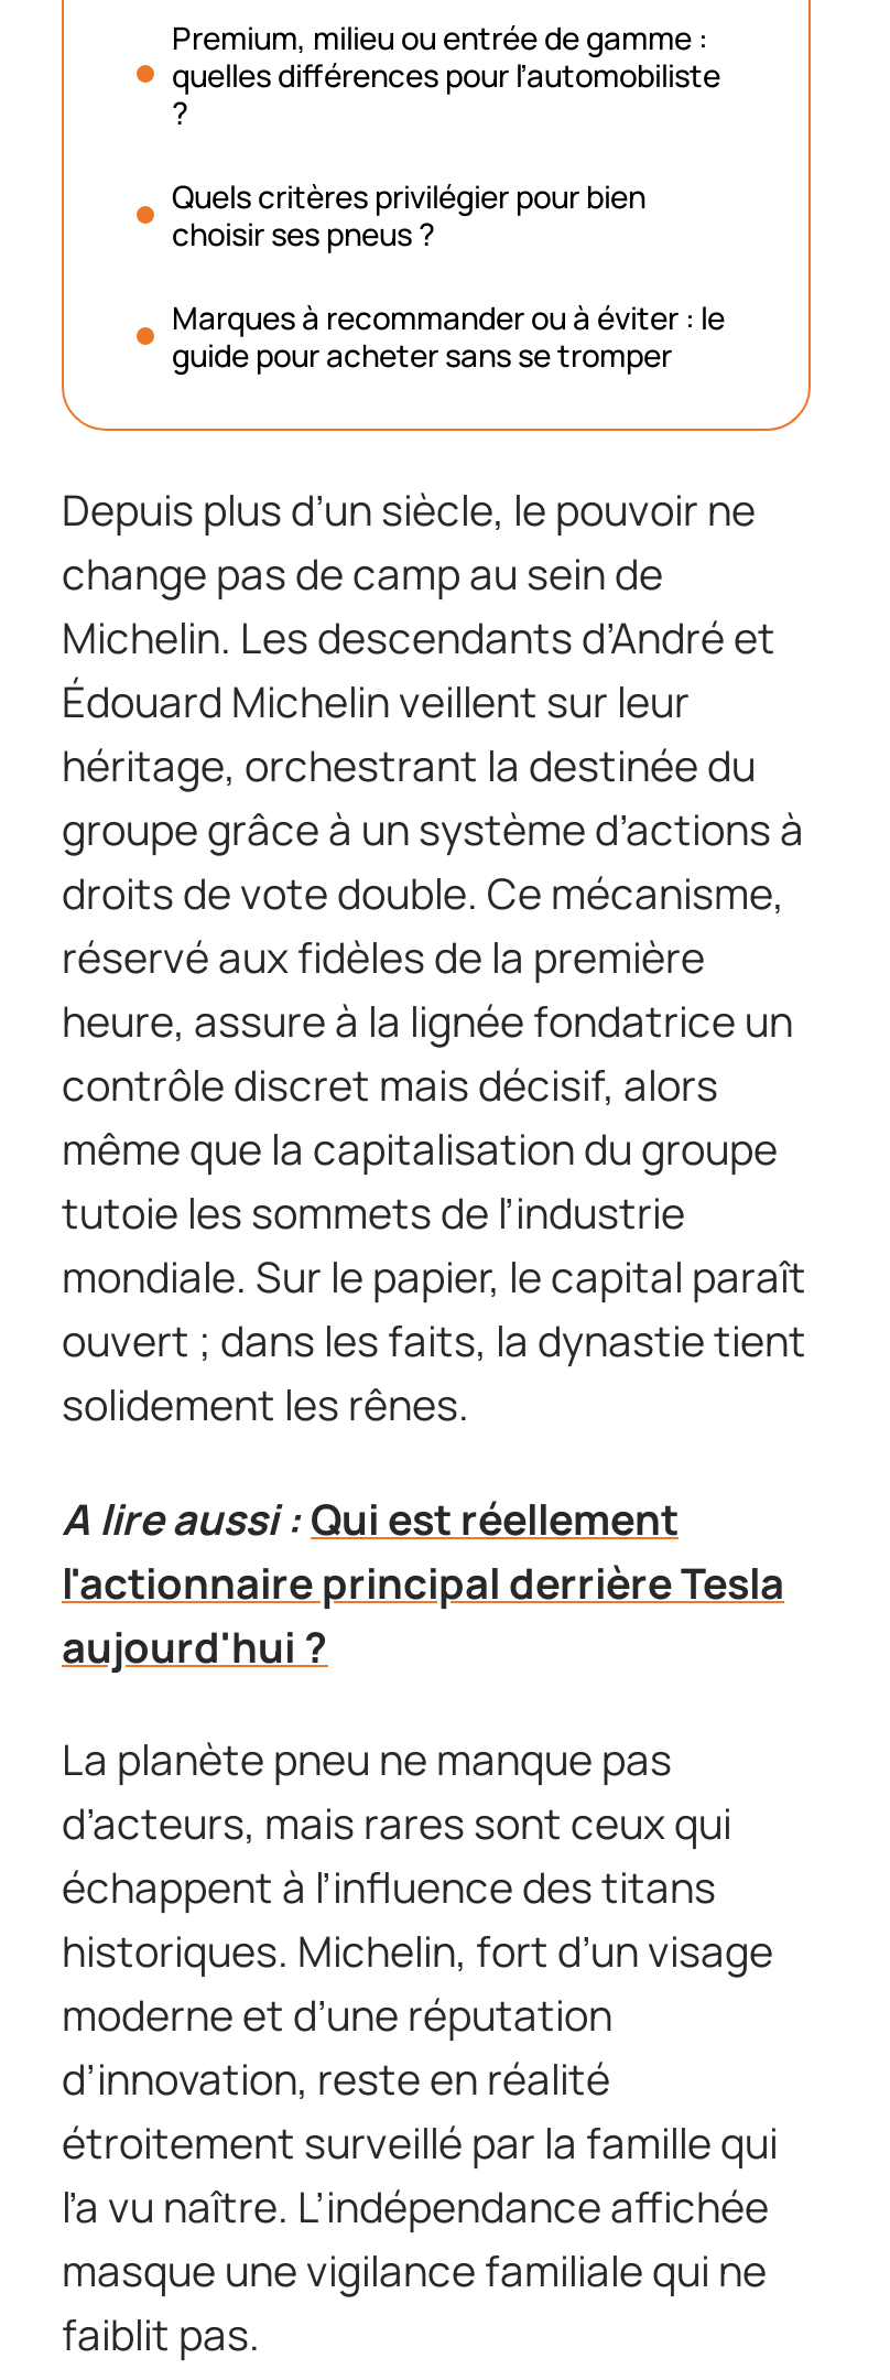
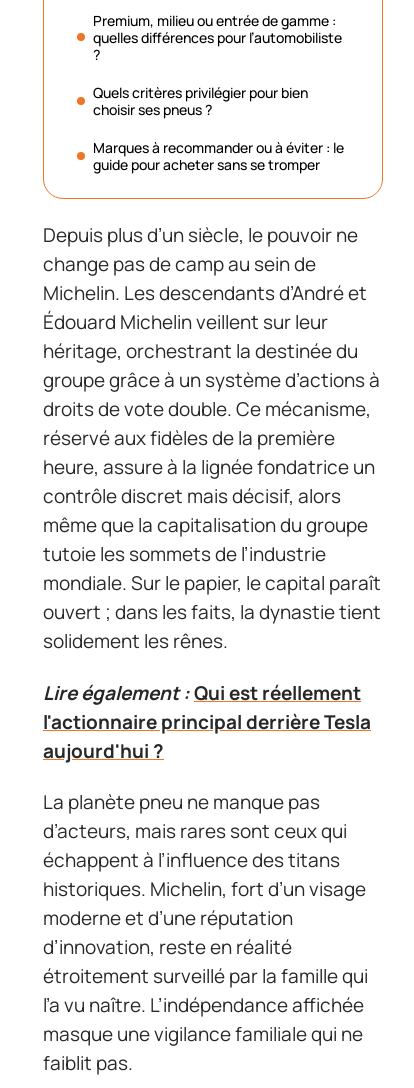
- A lire aussi : Qui est réellement
+ Lire également : Qui est réellement
